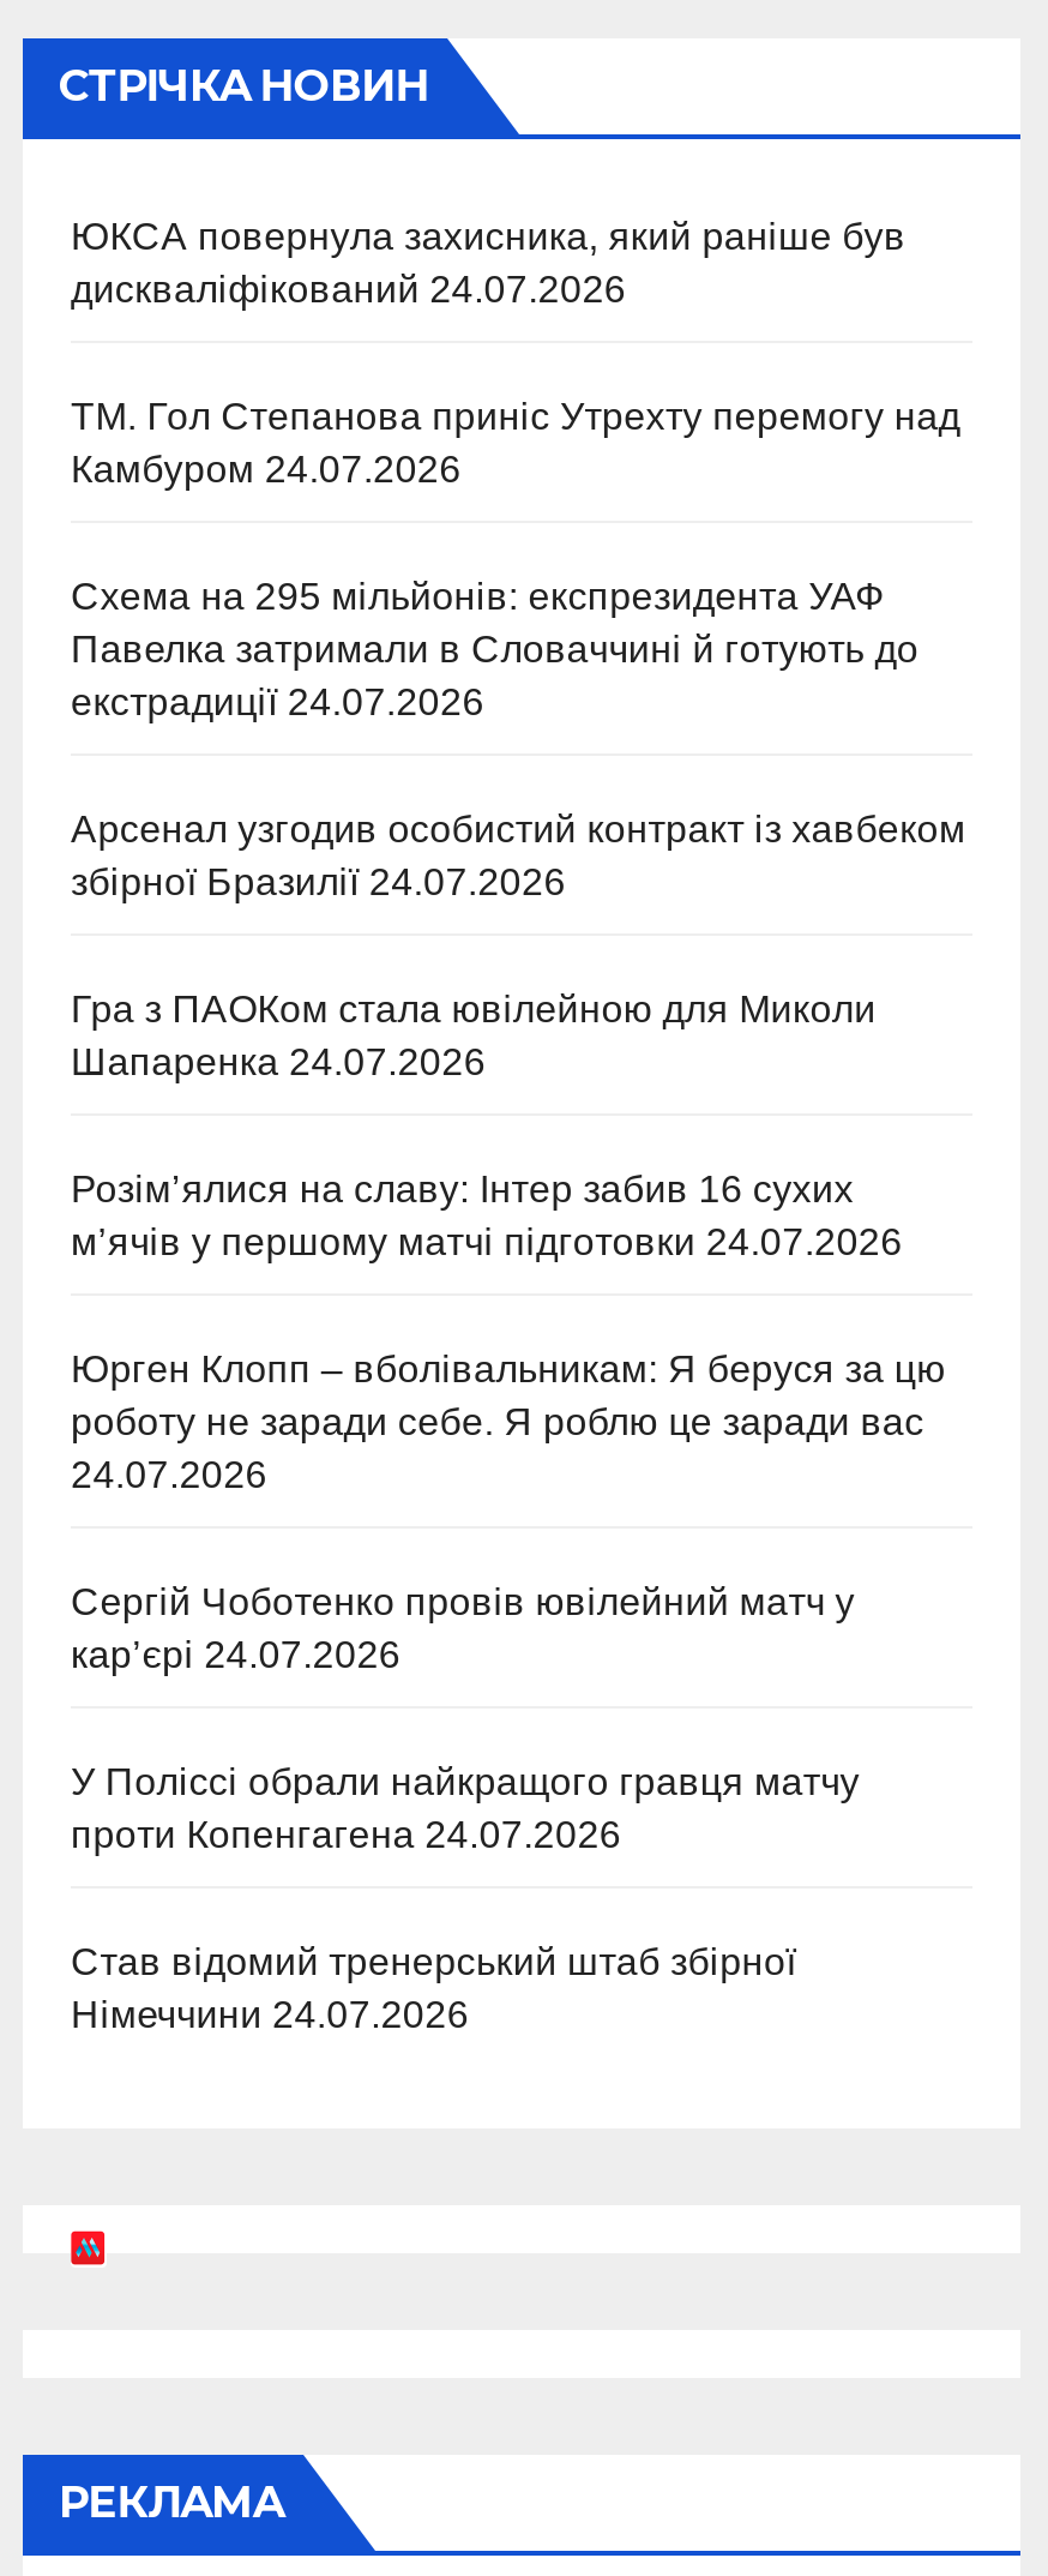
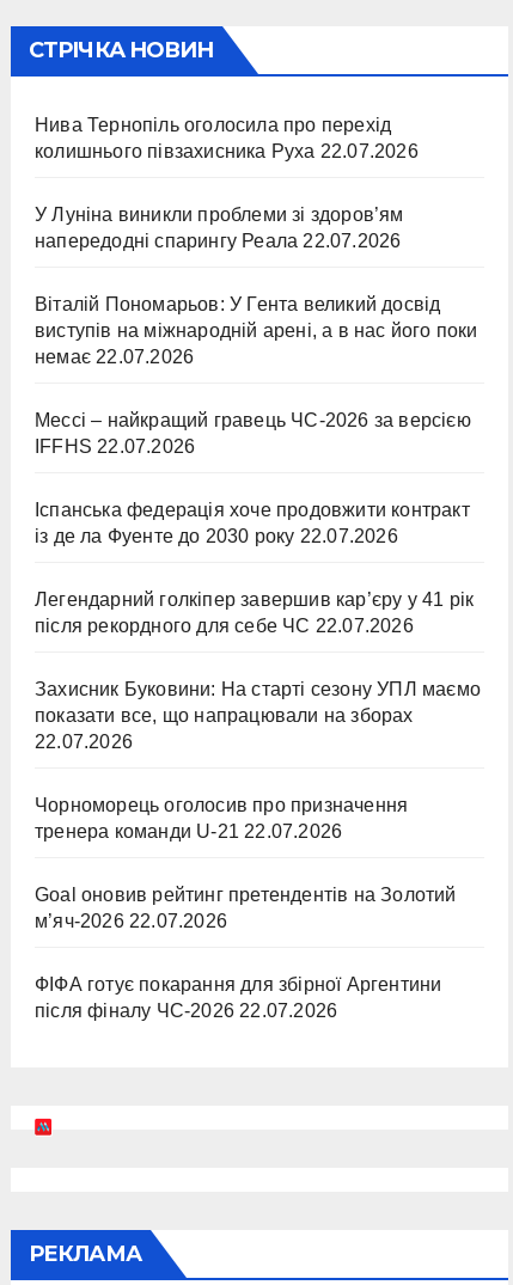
- ЮКСА повернула захисника, який раніше був
- дискваліфікований 24.07.2026
+ Нива Тернопіль оголосила про перехід
+ колишнього півзахисника Руха 22.07.2026

- ТМ. Гол Степанова приніс Утрехту перемогу над
- Камбуром 24.07.2026
+ У Луніна виникли проблеми зі здоров’ям
+ напередодні спарингу Реала 22.07.2026

- Схема на 295 мільйонів: експрезидента УАФ
- Павелка затримали в Словаччині й готують до
- екстрадиції 24.07.2026
+ Віталій Пономарьов: У Гента великий досвід
+ виступів на міжнародній арені, а в нас його поки
+ немає 22.07.2026

- Арсенал узгодив особистий контракт із хавбеком
- збірної Бразилії 24.07.2026
+ Мессі – найкращий гравець ЧС-2026 за версією
+ IFFHS 22.07.2026

- Гра з ПАОКом стала ювілейною для Миколи
- Шапаренка 24.07.2026
+ Іспанська федерація хоче продовжити контракт
+ із де ла Фуенте до 2030 року 22.07.2026

- Розім’ялися на славу: Інтер забив 16 сухих
- м’ячів у першому матчі підготовки 24.07.2026
+ Легендарний голкіпер завершив кар’єру у 41 рік
+ після рекордного для себе ЧС 22.07.2026

- Юрген Клопп – вболівальникам: Я беруся за цю
- роботу не заради себе. Я роблю це заради вас
- 24.07.2026
+ Захисник Буковини: На старті сезону УПЛ маємо
+ показати все, що напрацювали на зборах
+ 22.07.2026

- Сергій Чоботенко провів ювілейний матч у
- кар’єрі 24.07.2026
+ Чорноморець оголосив про призначення
+ тренера команди U-21 22.07.2026

- У Поліссі обрали найкращого гравця матчу
- проти Копенгагена 24.07.2026
+ Goal оновив рейтинг претендентів на Золотий
+ м’яч-2026 22.07.2026

- Став відомий тренерський штаб збірної
- Німеччини 24.07.2026
+ ФІФА готує покарання для збірної Аргентини
+ після фіналу ЧС-2026 22.07.2026
